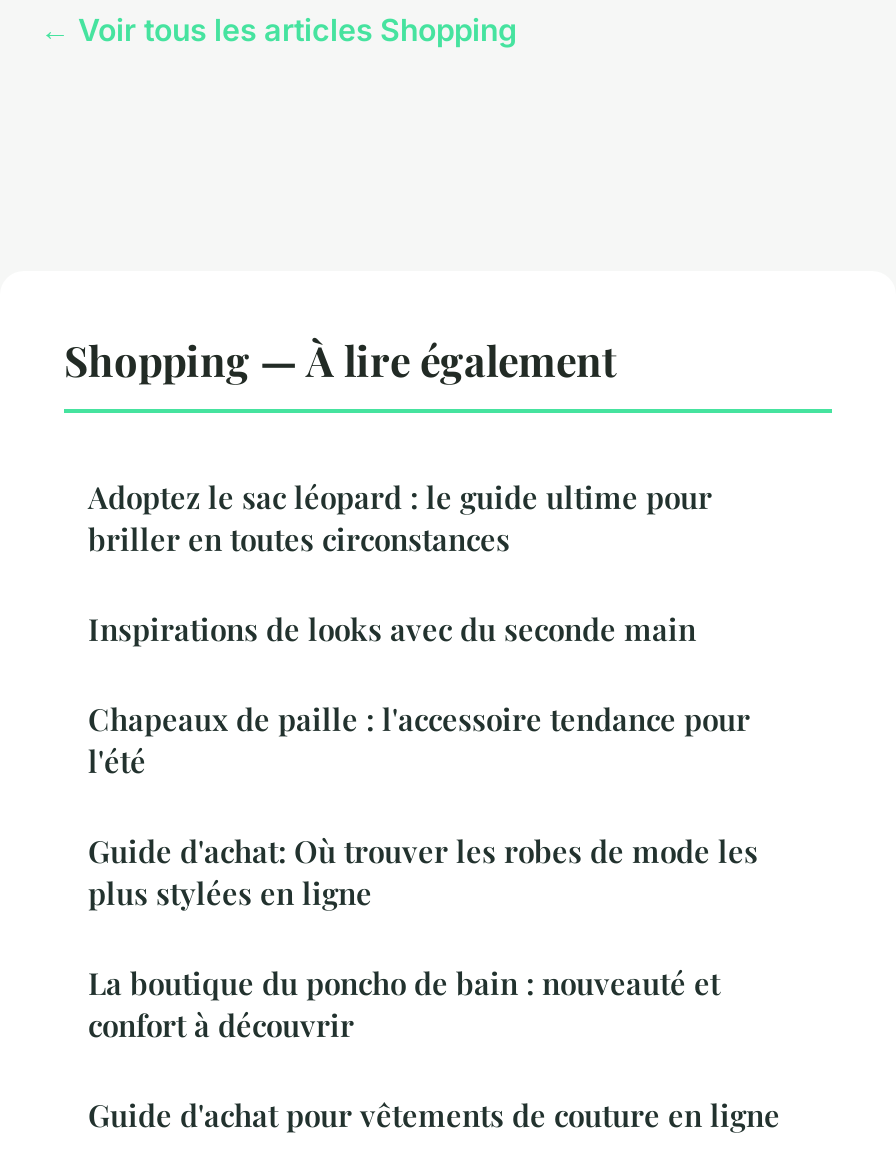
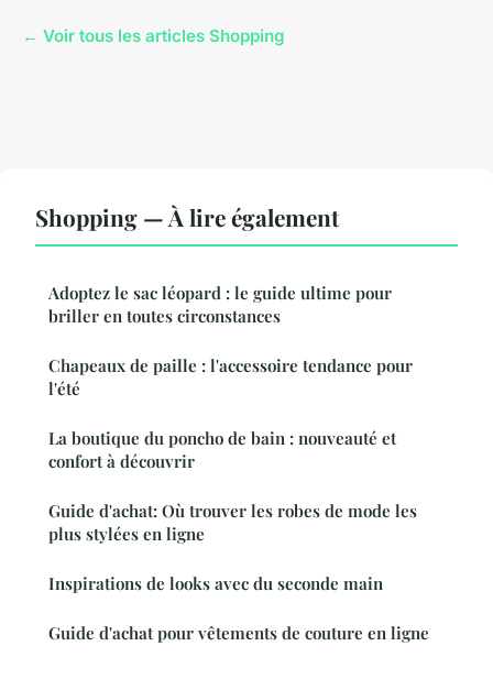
moved down: Inspirations de looks avec du seconde main

moved up: Chapeaux de paille : l'accessoire tendance pour | l'été

moved down: Guide d'achat: Où trouver les robes de mode les | plus stylées en ligne

moved up: La boutique du poncho de bain : nouveauté et | confort à découvrir
